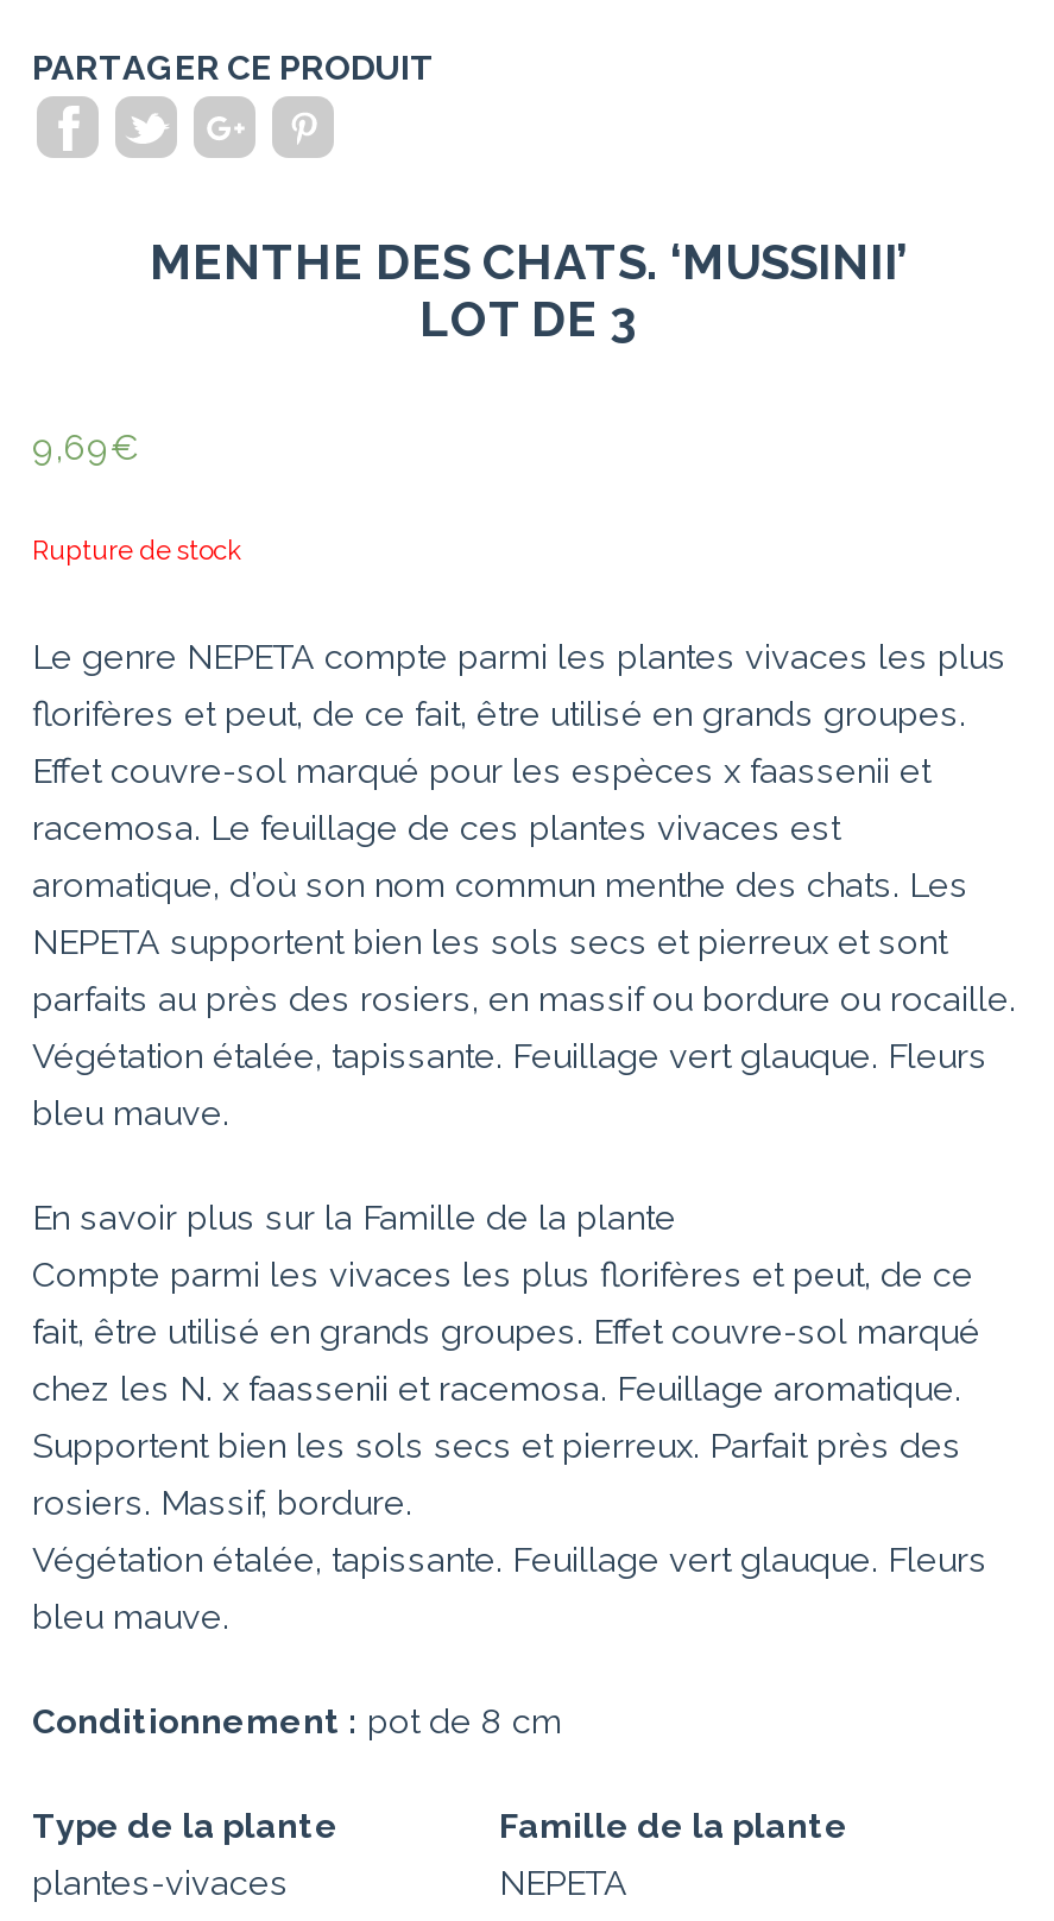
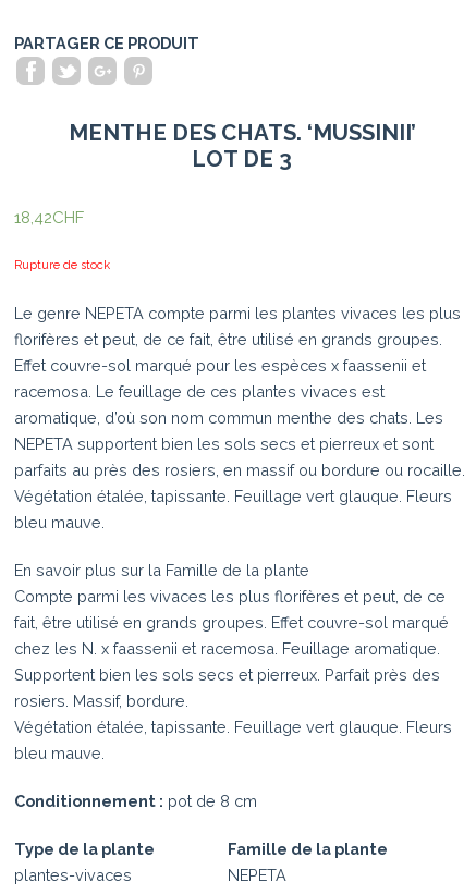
- 9,69€
+ 18,42CHF
